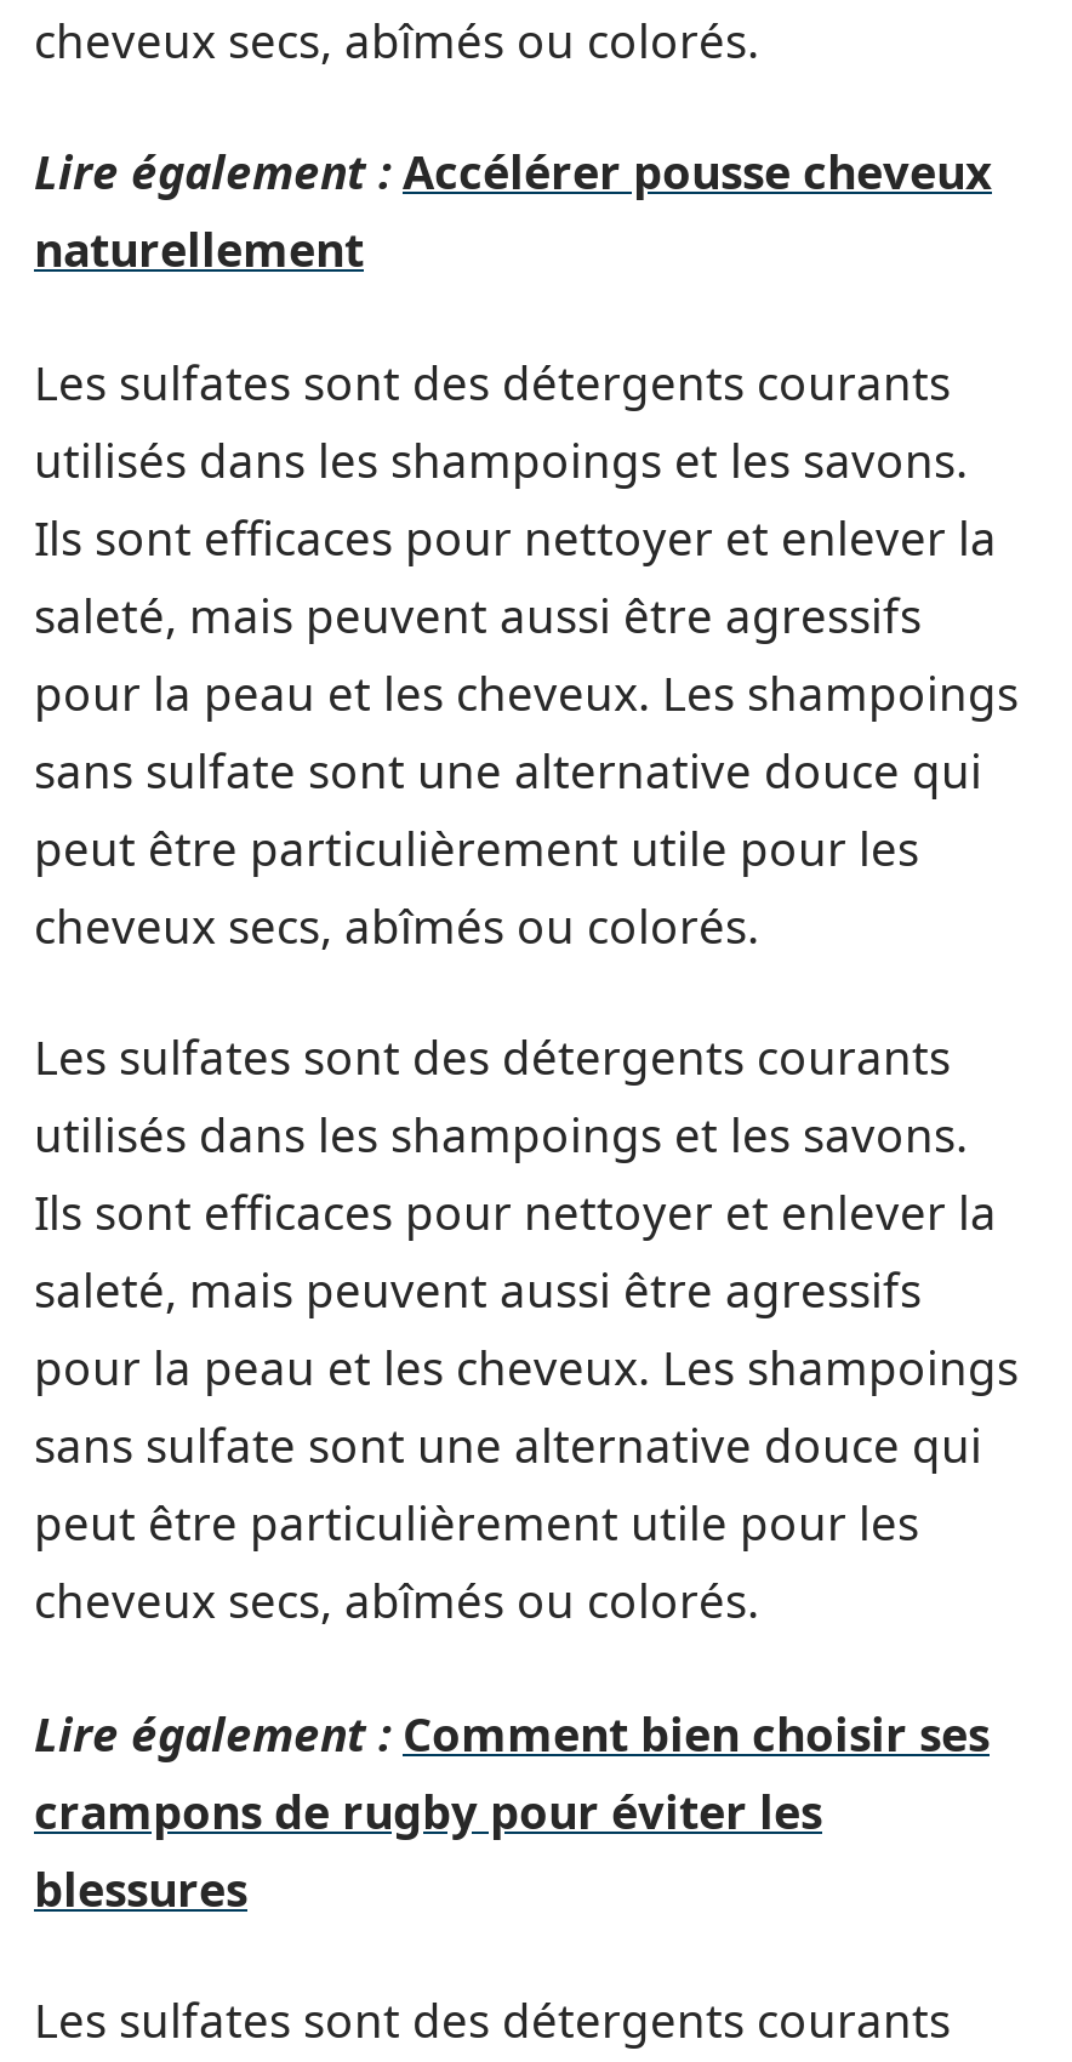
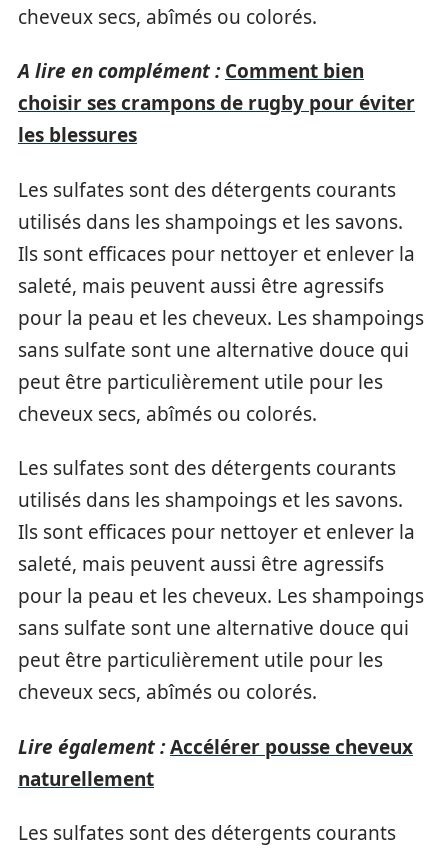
+ A lire en complément : Comment bien
+ choisir ses crampons de rugby pour éviter
+ les blessures

moved down: Lire également : Accélérer pousse cheveux | naturellement

moved down: Les sulfates sont des détergents courants | utilisés dans les shampoings et les savons. | Ils sont efficaces pour nettoyer et enlever la | ... | peut être particulièrement utile pour les | cheveux secs, abîmés ou colorés.

- Lire également : Comment bien choisir ses
- crampons de rugby pour éviter les
- blessures
